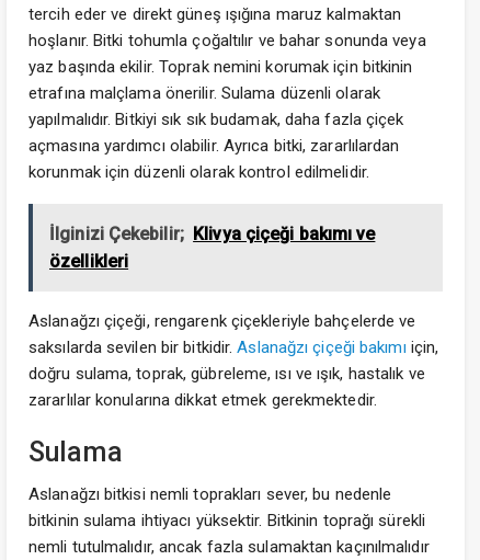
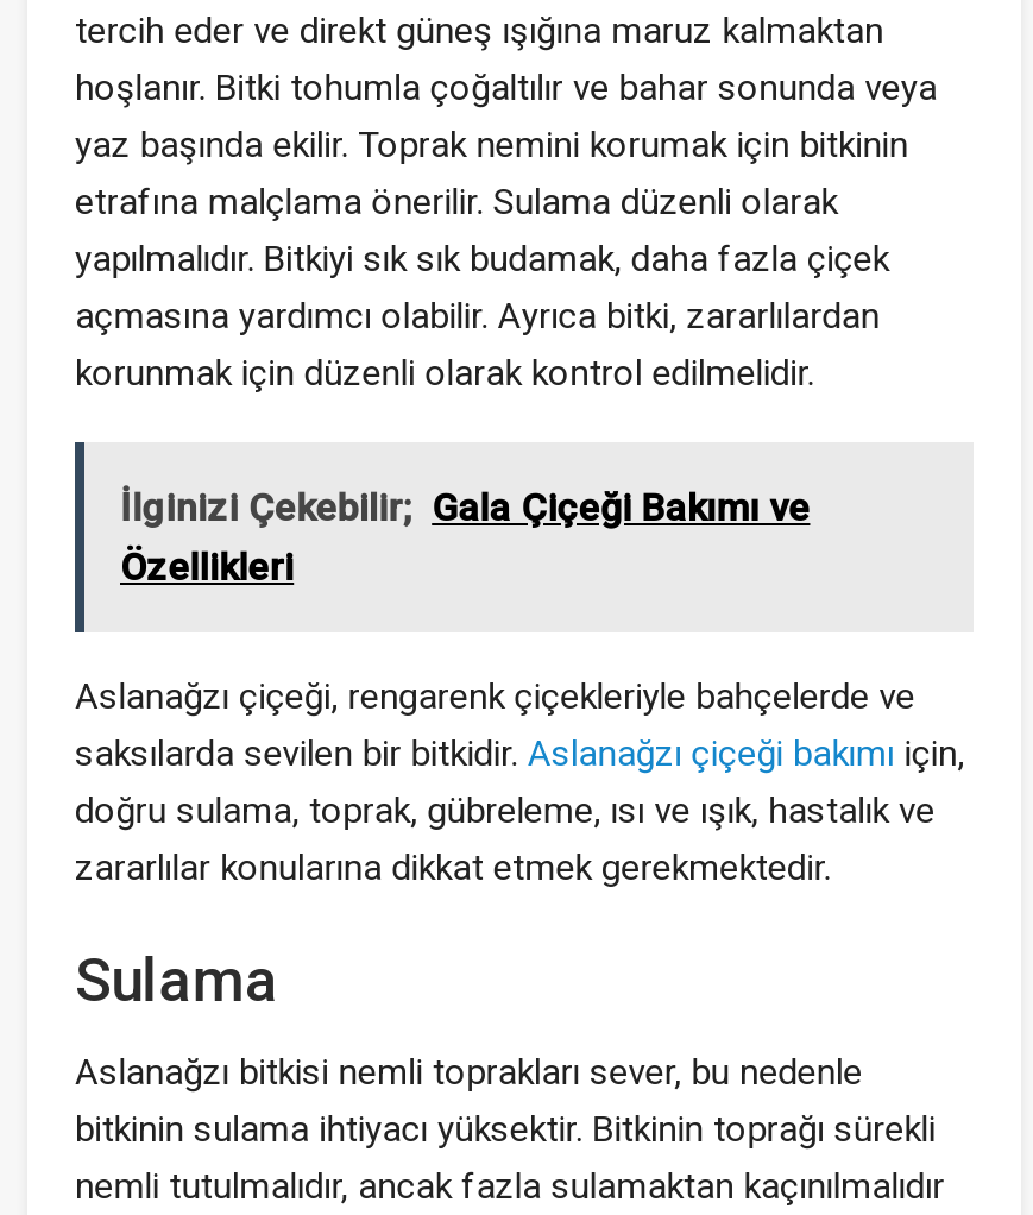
- İlginizi Çekebilir; Klivya çiçeği bakımı ve
- özellikleri
+ İlginizi Çekebilir; Gala Çiçeği Bakımı ve
+ Özellikleri
